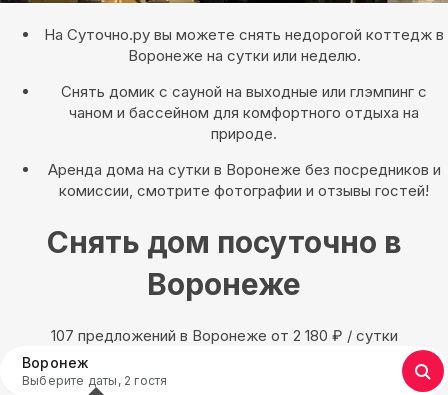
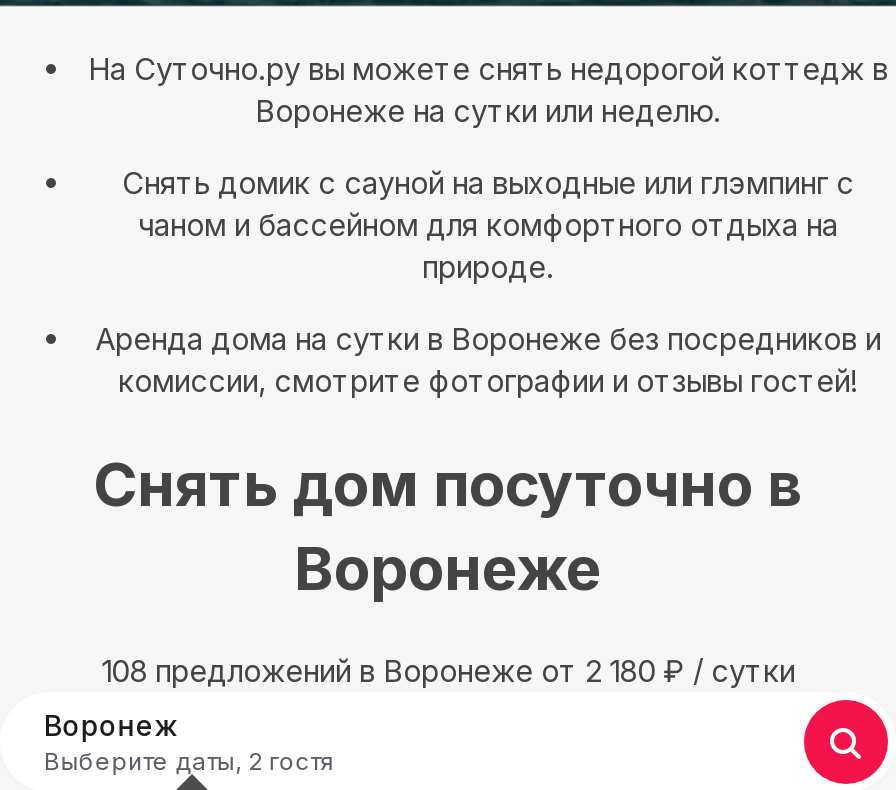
- 107 предложений в Воронеже oт 2 180 ₽ / сутки
+ 108 предложений в Воронеже oт 2 180 ₽ / сутки
